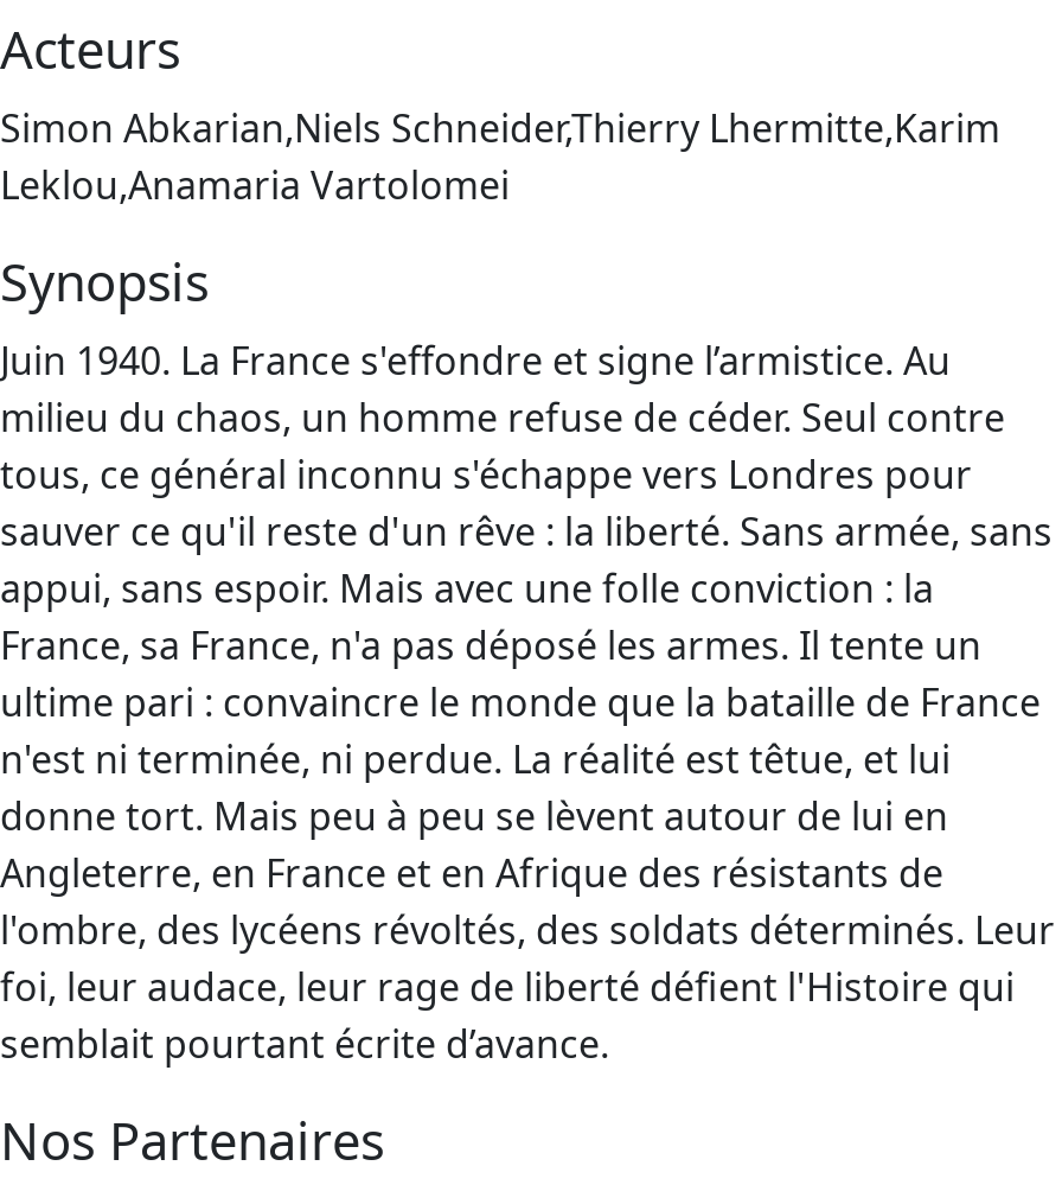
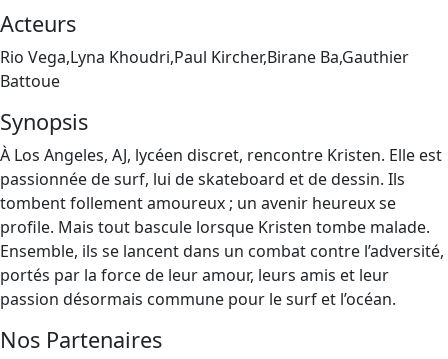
- Simon Abkarian,Niels Schneider,Thierry Lhermitte,Karim
- Leklou,Anamaria Vartolomei
+ Rio Vega,Lyna Khoudri,Paul Kircher,Birane Ba,Gauthier
+ Battoue

- Juin 1940. La France s'effondre et signe l’armistice. Au
- milieu du chaos, un homme refuse de céder. Seul contre
- tous, ce général inconnu s'échappe vers Londres pour
- sauver ce qu'il reste d'un rêve : la liberté. Sans armée, sans
- appui, sans espoir. Mais avec une folle conviction : la
- France, sa France, n'a pas déposé les armes. Il tente un
- ultime pari : convaincre le monde que la bataille de France
- n'est ni terminée, ni perdue. La réalité est têtue, et lui
- donne tort. Mais peu à peu se lèvent autour de lui en
- Angleterre, en France et en Afrique des résistants de
- l'ombre, des lycéens révoltés, des soldats déterminés. Leur
- foi, leur audace, leur rage de liberté défient l'Histoire qui
- semblait pourtant écrite d’avance.
+ À Los Angeles, AJ, lycéen discret, rencontre Kristen. Elle est
+ passionnée de surf, lui de skateboard et de dessin. Ils
+ tombent follement amoureux ; un avenir heureux se
+ profile. Mais tout bascule lorsque Kristen tombe malade.
+ Ensemble, ils se lancent dans un combat contre l’adversité,
+ portés par la force de leur amour, leurs amis et leur
+ passion désormais commune pour le surf et l’océan.
